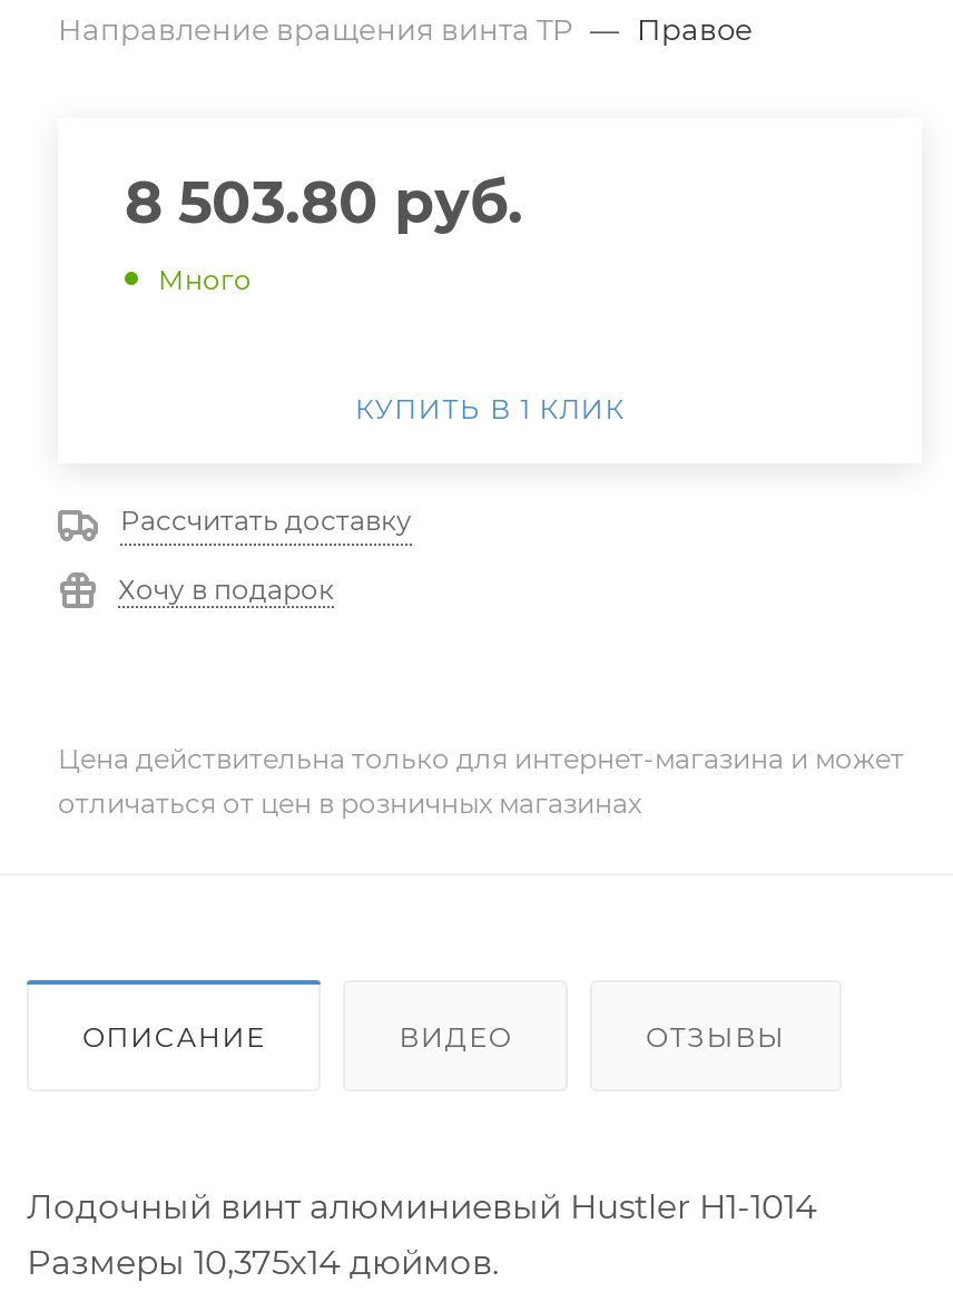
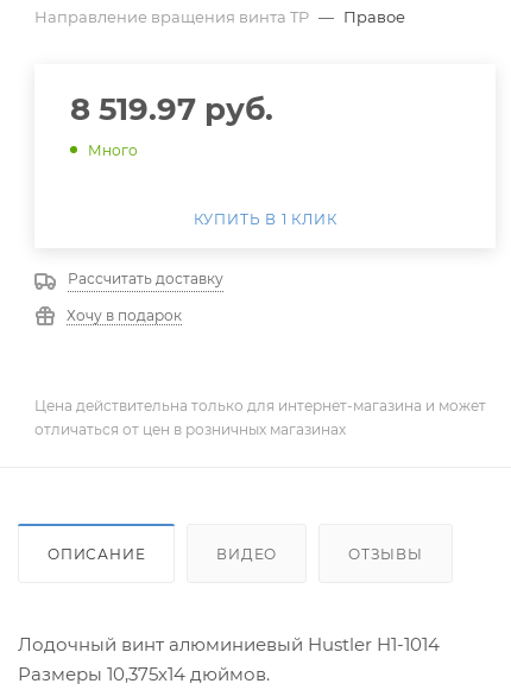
- 8 503.80 руб.
+ 8 519.97 руб.
